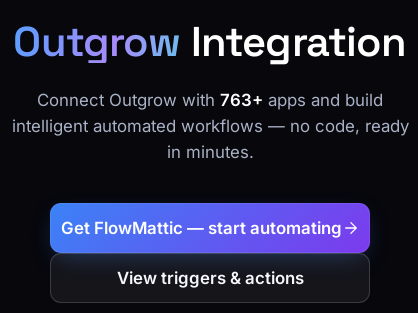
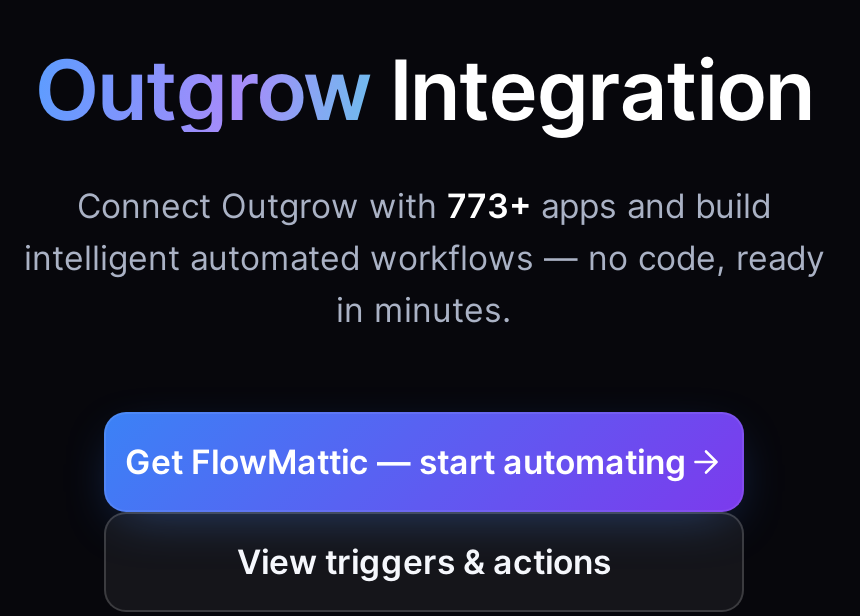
- Connect Outgrow with 763+ apps and build
+ Connect Outgrow with 773+ apps and build
